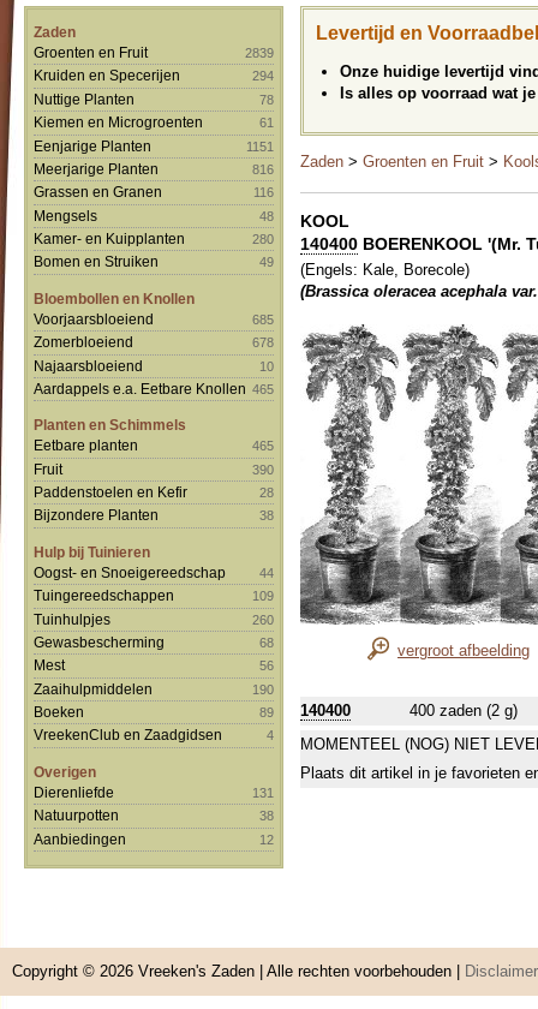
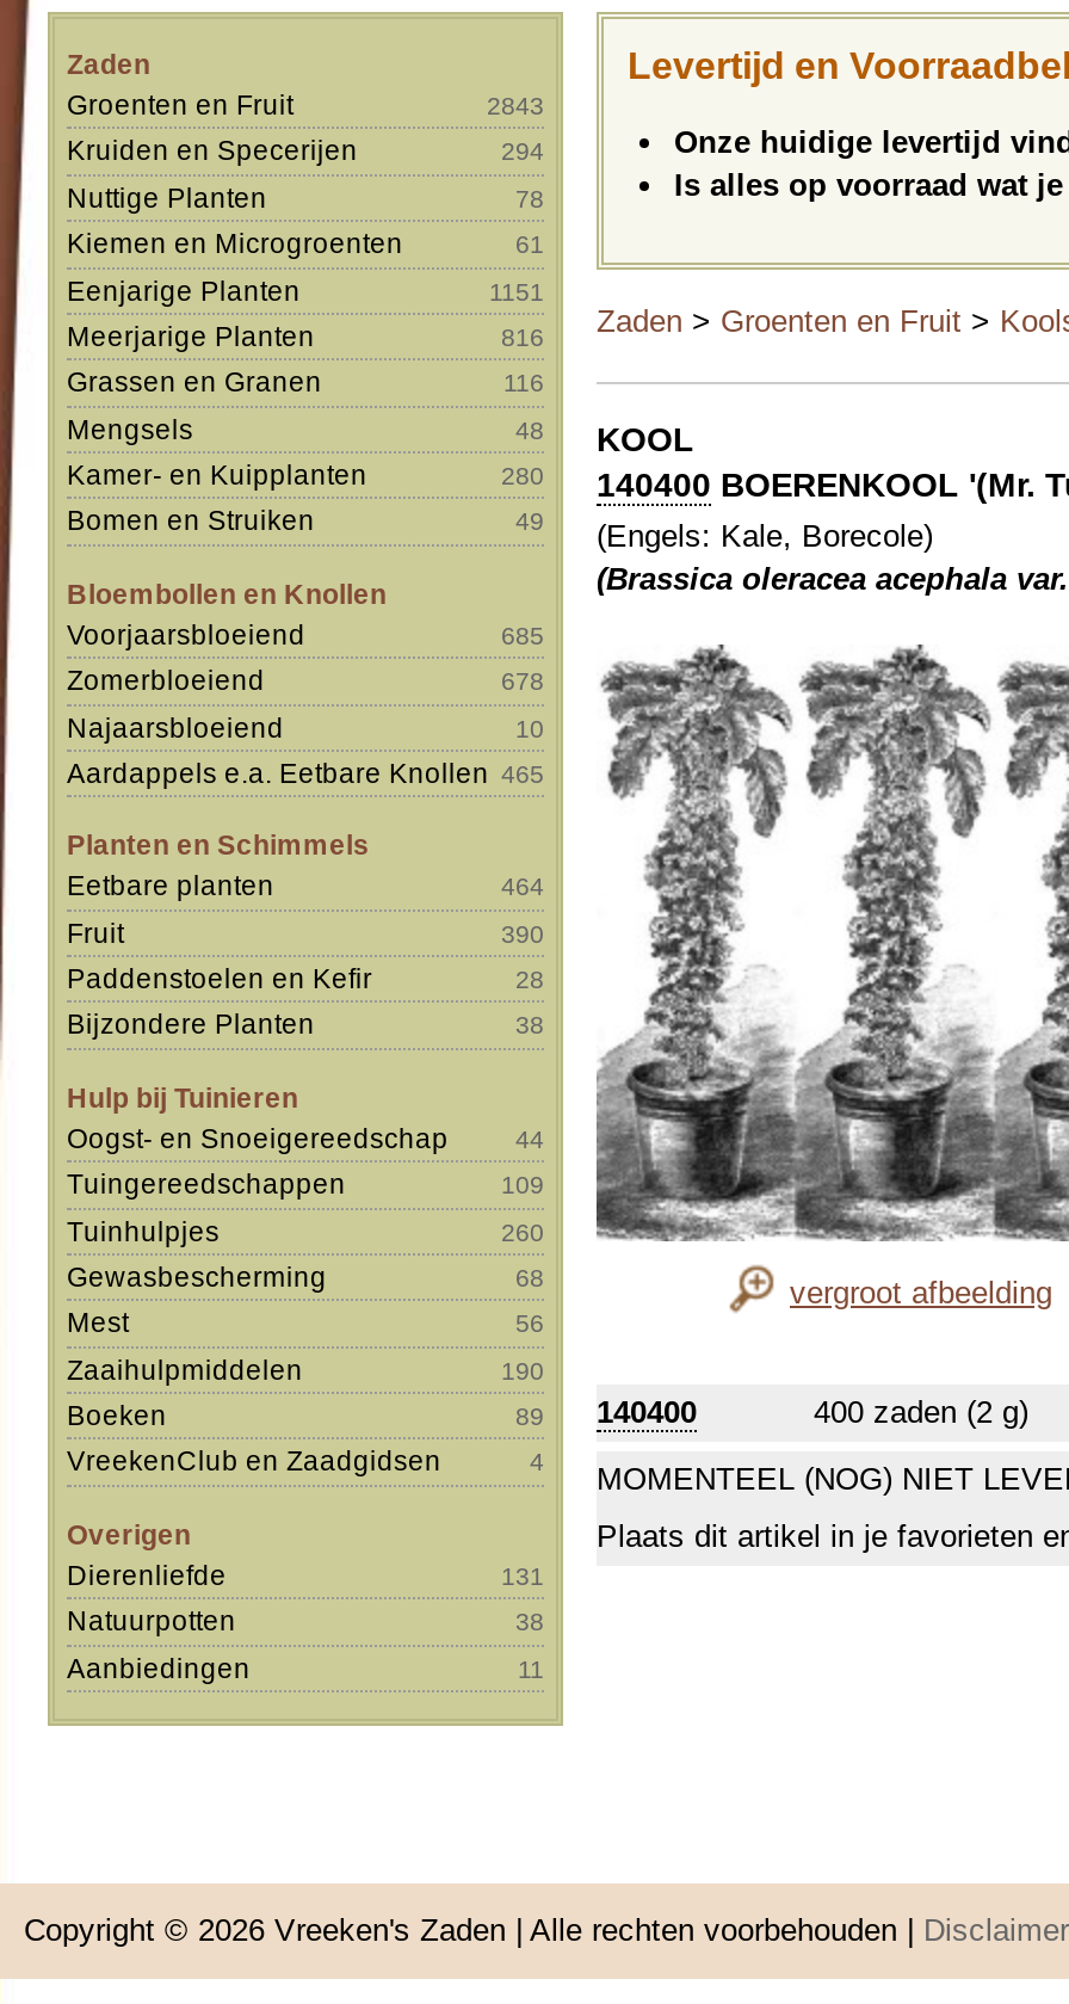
- 2839
+ 2843

- 465
+ 464

- 12
+ 11
